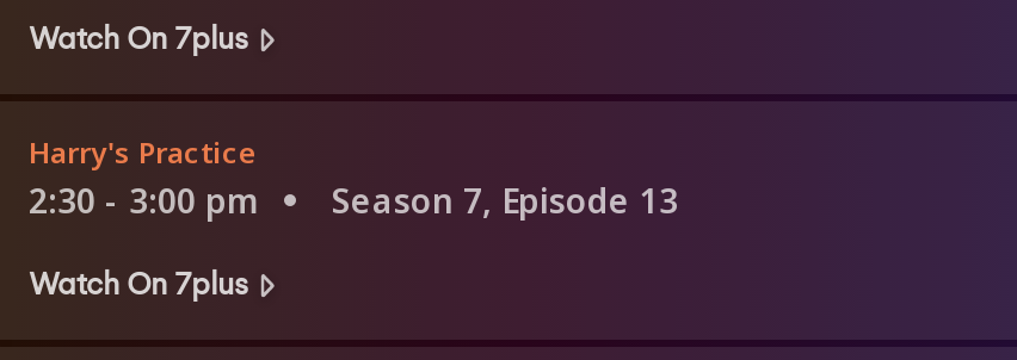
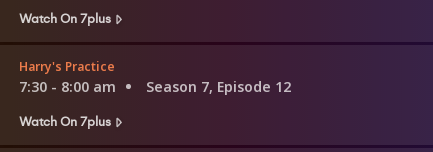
- 2:30 - 3:00 pm
- Season 7, Episode 13
+ 7:30 - 8:00 am
+ Season 7, Episode 12
